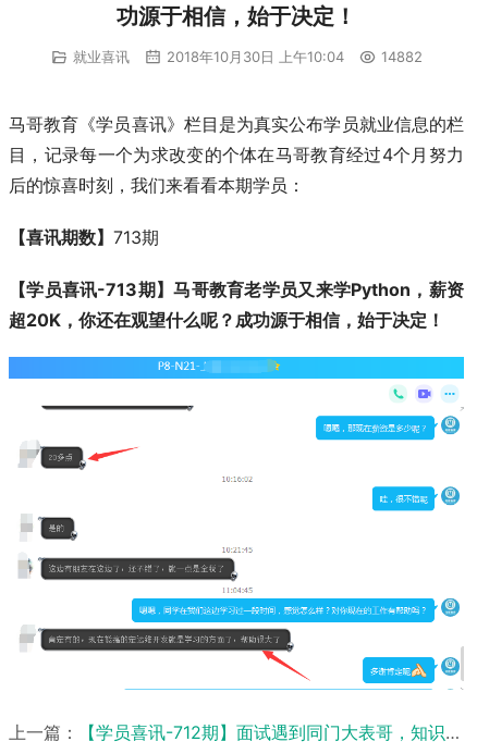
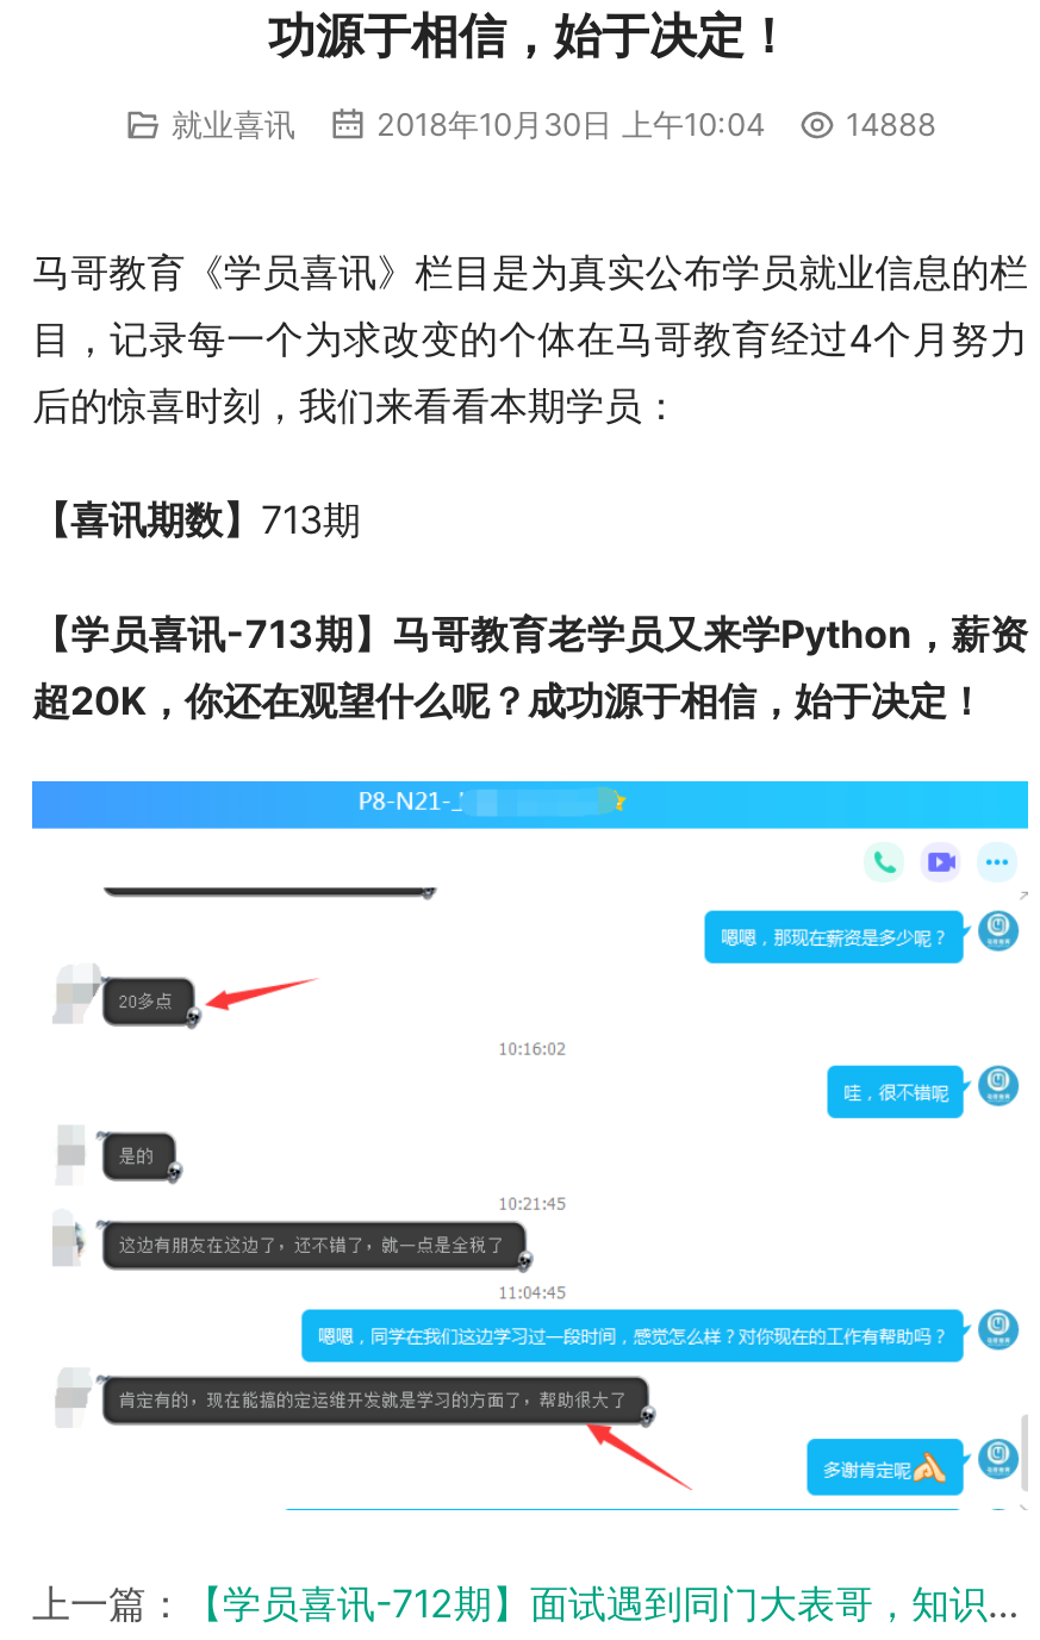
- 就业喜讯 2018年10月30日 上午10:04 14882
+ 就业喜讯 2018年10月30日 上午10:04 14888
